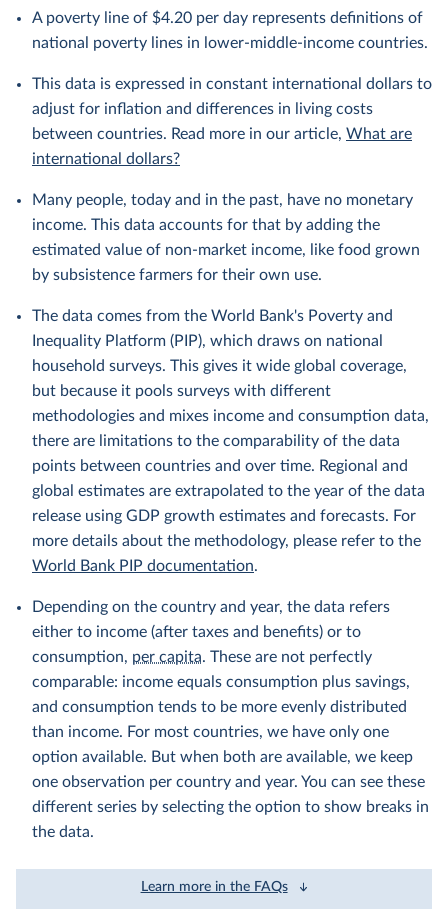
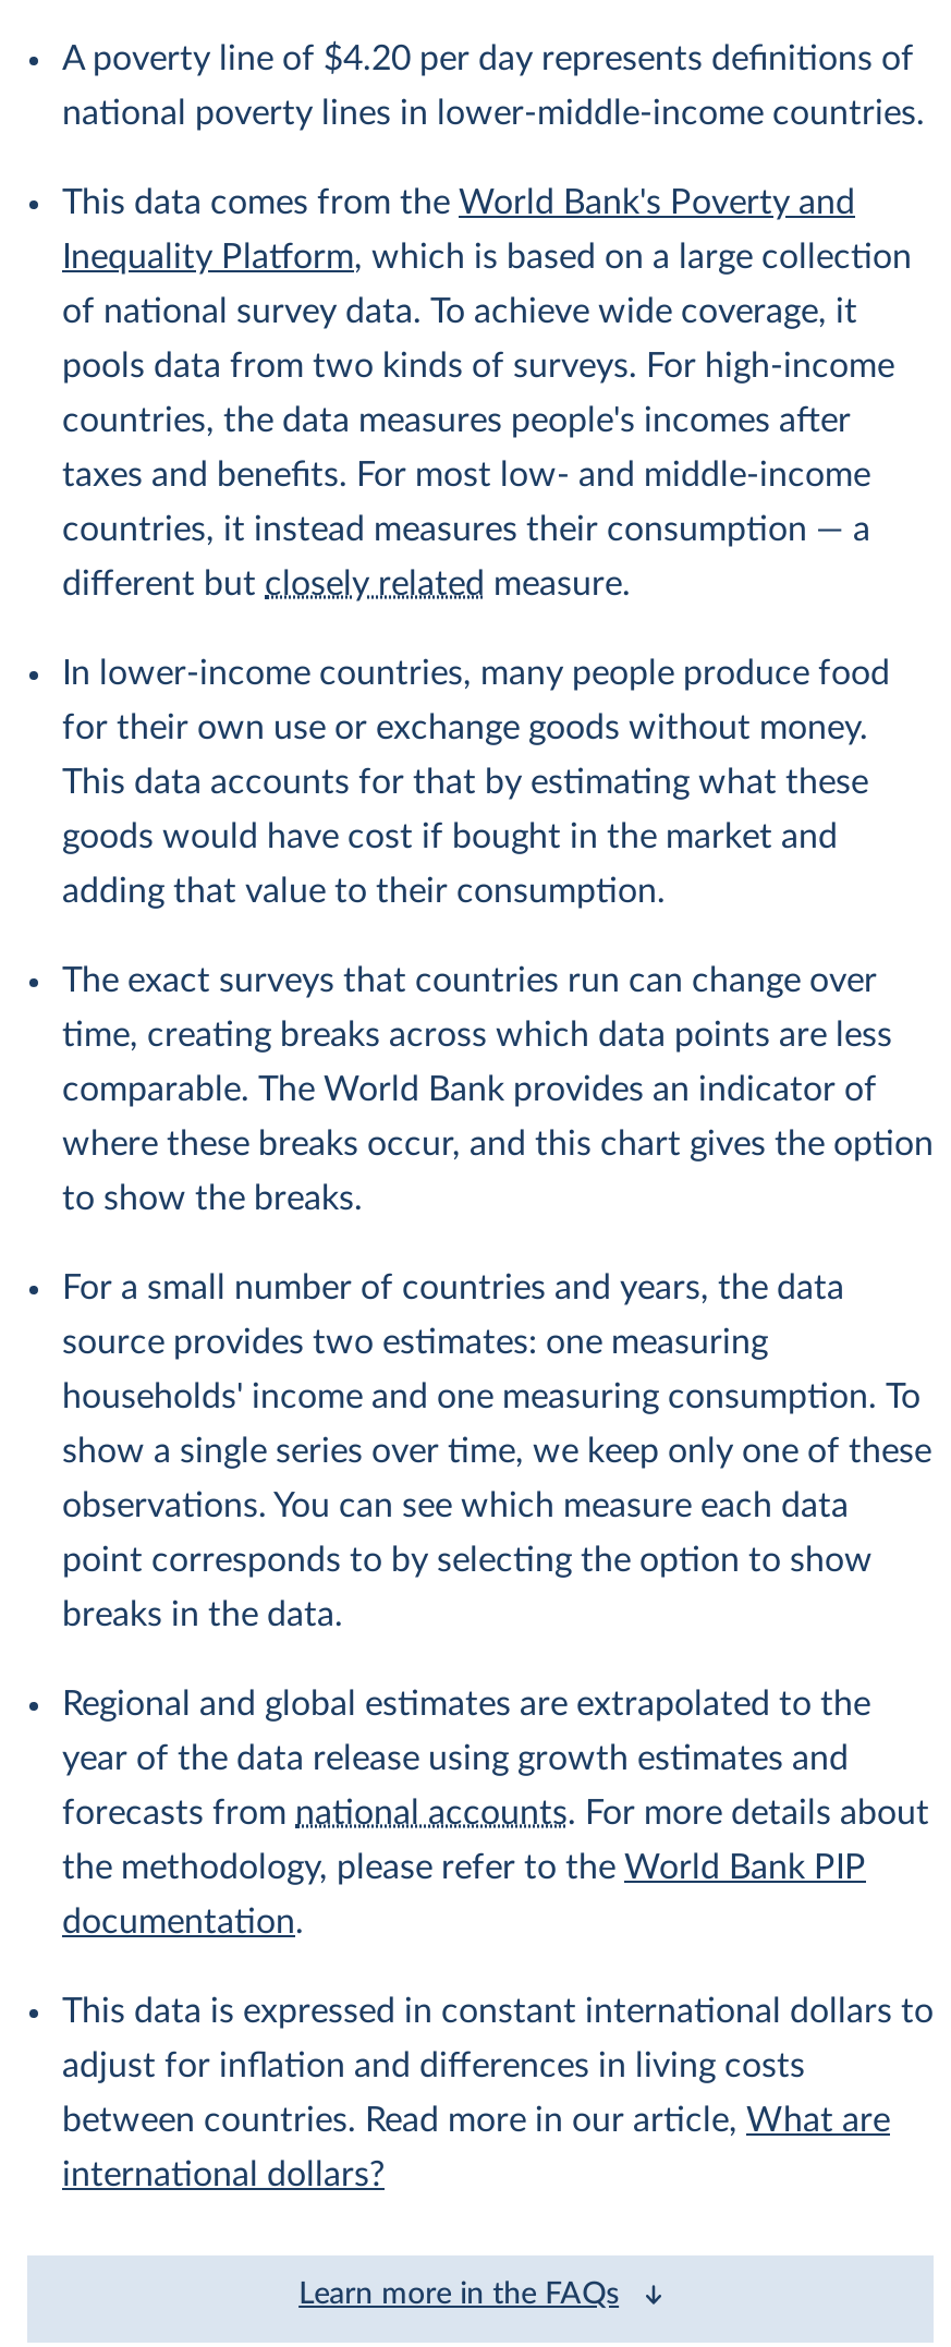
+ This data comes from the World Bank's Poverty and
+ Inequality Platform, which is based on a large collection
+ of national survey data. To achieve wide coverage, it
+ pools data from two kinds of surveys. For high-income
+ countries, the data measures people's incomes after
+ taxes and benefits. For most low- and middle-income
+ countries, it instead measures their consumption — a
+ different but closely related measure.
+ In lower-income countries, many people produce food
+ for their own use or exchange goods without money.
+ This data accounts for that by estimating what these
+ goods would have cost if bought in the market and
+ adding that value to their consumption.
+ The exact surveys that countries run can change over
+ time, creating breaks across which data points are less
+ comparable. The World Bank provides an indicator of
+ where these breaks occur, and this chart gives the option
+ to show the breaks.
+ For a small number of countries and years, the data
+ source provides two estimates: one measuring
+ households' income and one measuring consumption. To
+ show a single series over time, we keep only one of these
+ observations. You can see which measure each data
+ point corresponds to by selecting the option to show
+ breaks in the data.
+ Regional and global estimates are extrapolated to the
+ year of the data release using growth estimates and
+ forecasts from national accounts. For more details about
+ the methodology, please refer to the World Bank PIP
+ documentation.

moved down: This data is expressed in constant international dollars to | adjust for inflation and differences in living costs | between countries. Read more in our article, What are | international dollars?

- Many people, today and in the past, have no monetary
- income. This data accounts for that by adding the
- estimated value of non-market income, like food grown
- by subsistence farmers for their own use.
- The data comes from the World Bank's Poverty and
- Inequality Platform (PIP), which draws on national
- household surveys. This gives it wide global coverage,
- but because it pools surveys with different
- methodologies and mixes income and consumption data,
- there are limitations to the comparability of the data
- points between countries and over time. Regional and
- global estimates are extrapolated to the year of the data
- release using GDP growth estimates and forecasts. For
- more details about the methodology, please refer to the
- World Bank PIP documentation.
- Depending on the country and year, the data refers
- either to income (after taxes and benefits) or to
- consumption, per capita. These are not perfectly
- comparable: income equals consumption plus savings,
- and consumption tends to be more evenly distributed
- than income. For most countries, we have only one
- option available. But when both are available, we keep
- one observation per country and year. You can see these
- different series by selecting the option to show breaks in
- the data.
